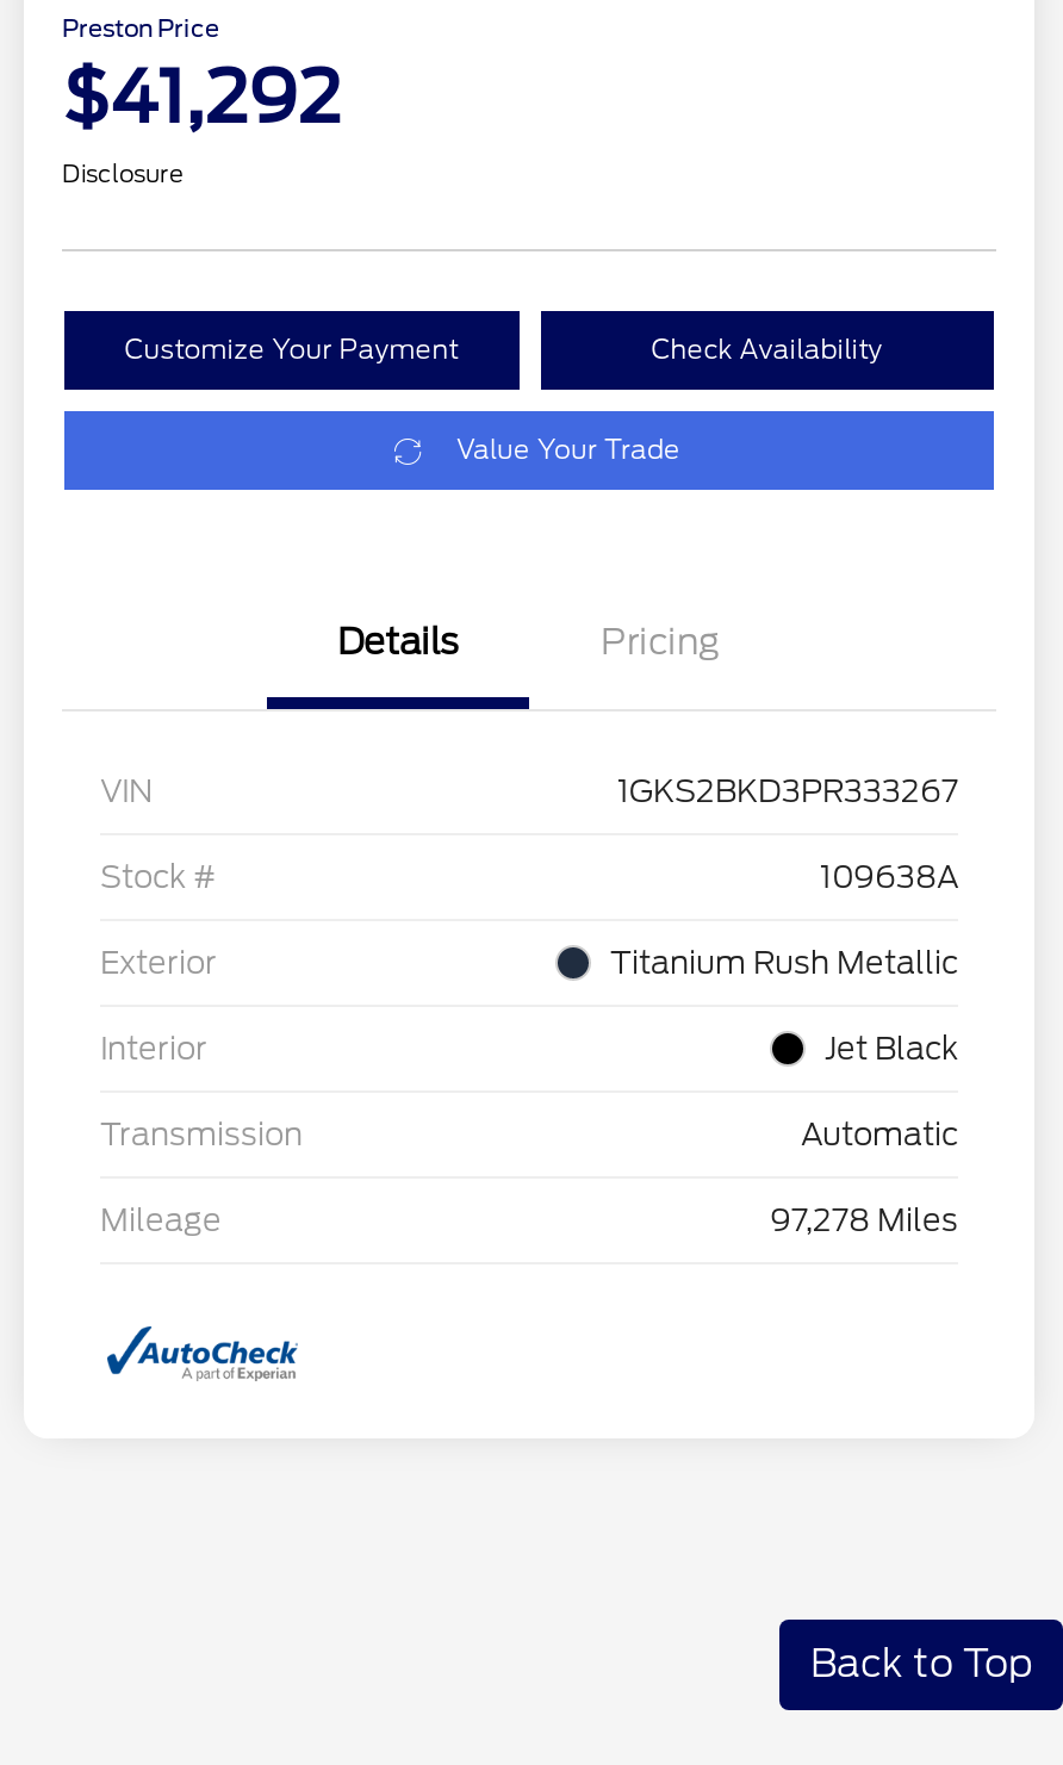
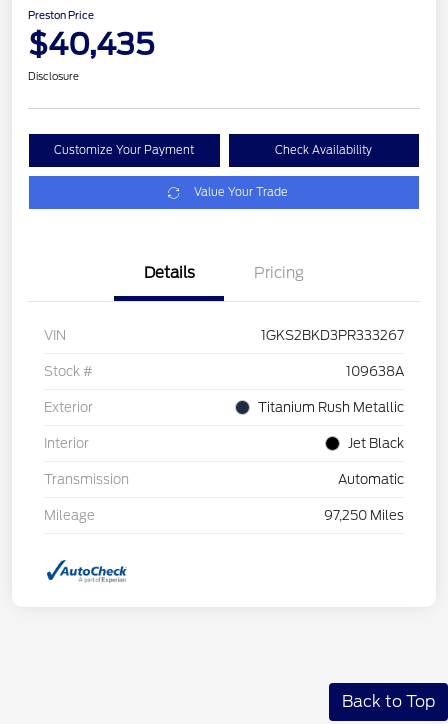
- $41,292
+ $40,435

- 97,278 Miles
+ 97,250 Miles
